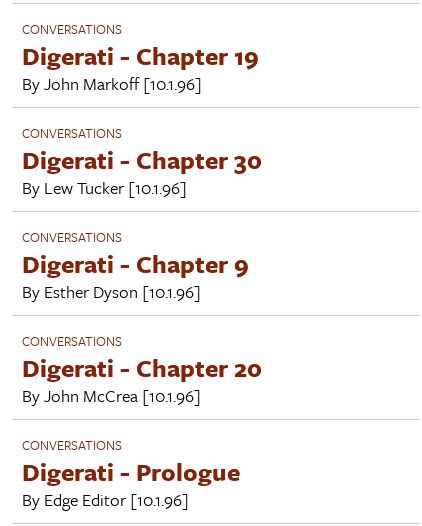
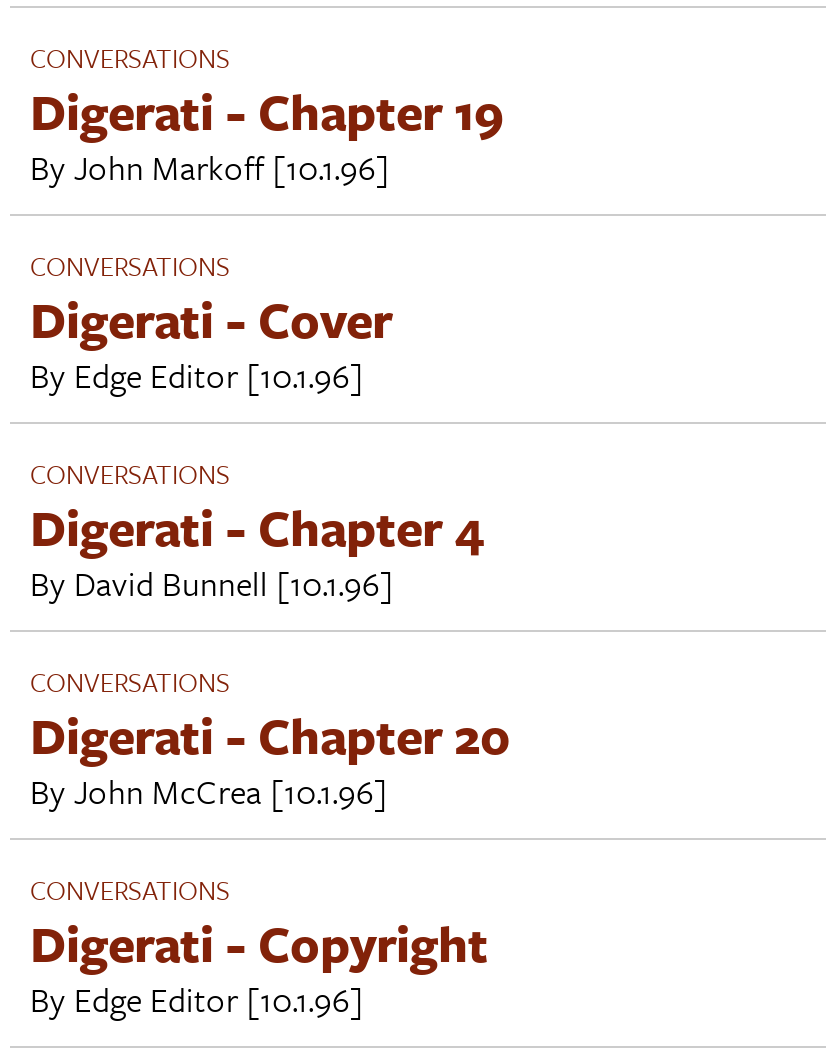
- Digerati - Chapter 30
- By Lew Tucker [10.1.96]
+ Digerati - Cover
+ By Edge Editor [10.1.96]

- Digerati - Chapter 9
+ Digerati - Chapter 4

- By Esther Dyson [10.1.96]
+ By David Bunnell [10.1.96]

- Digerati - Prologue
+ Digerati - Copyright
